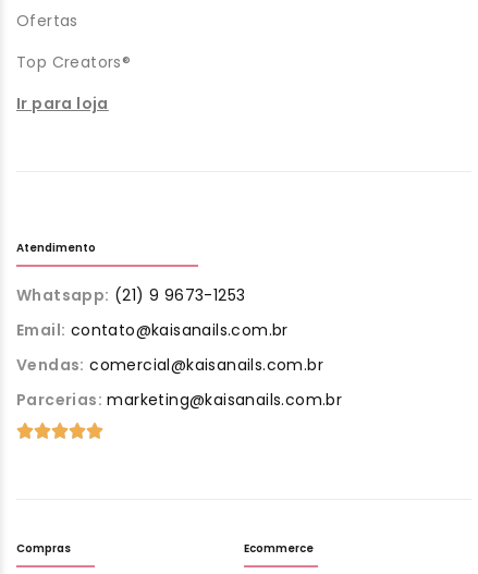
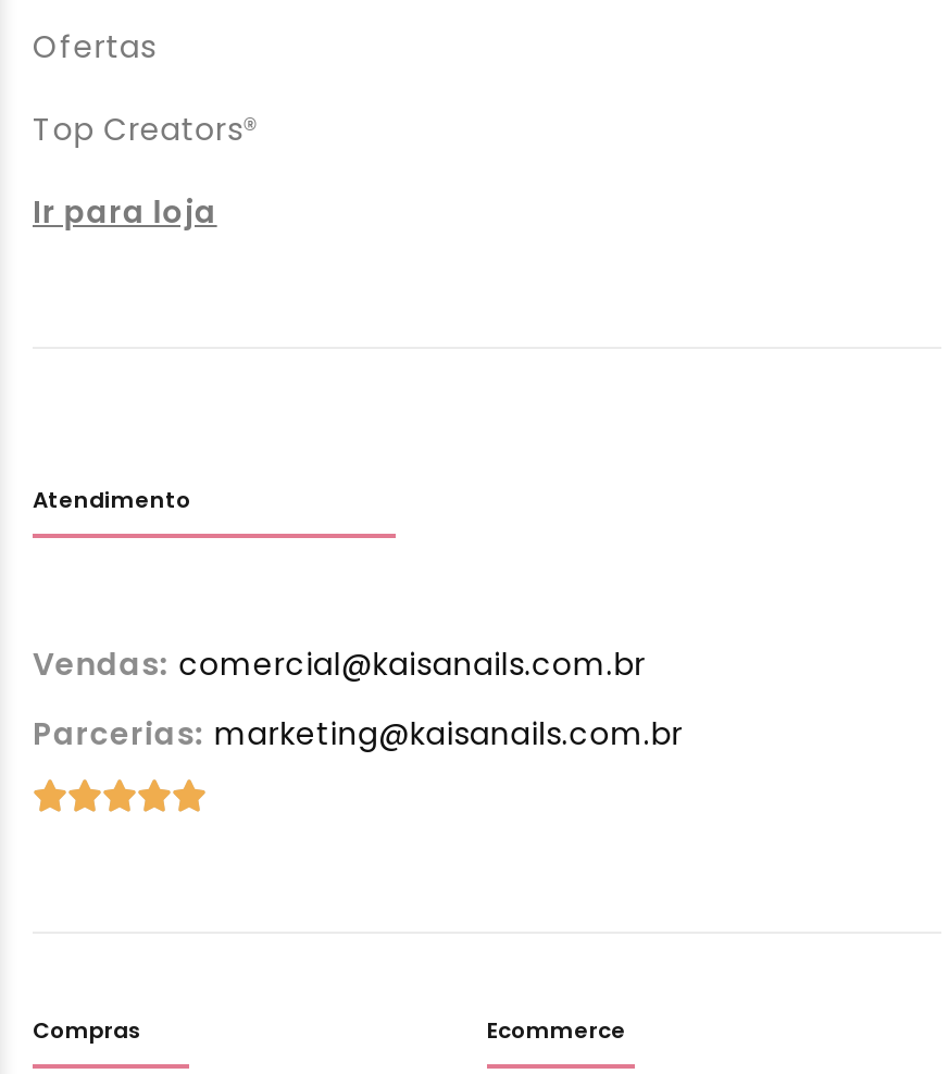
- Whatsapp: (21) 9 9673-1253
- Email: contato@kaisanails.com.br
